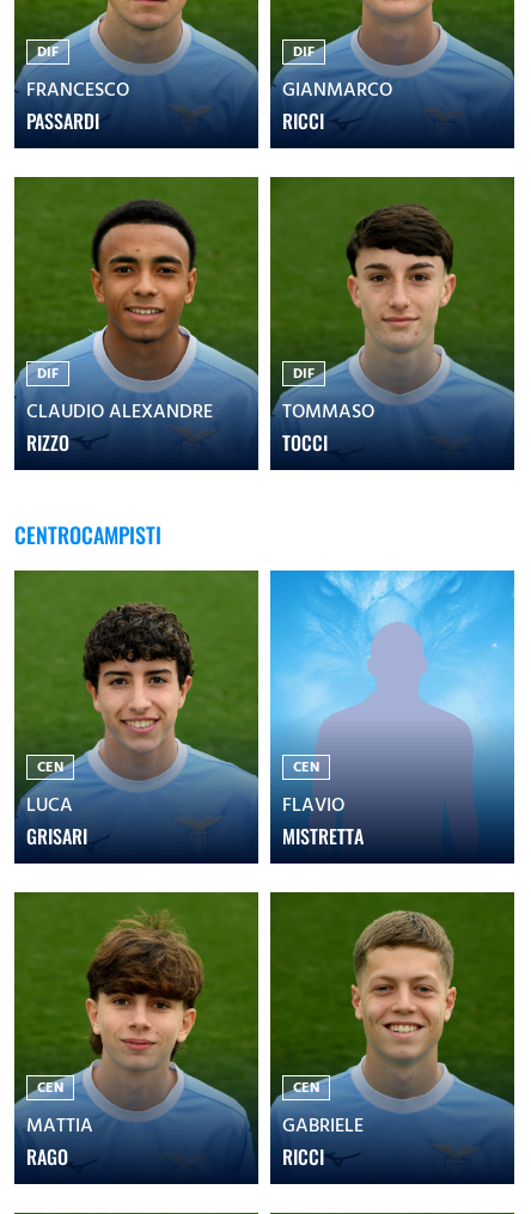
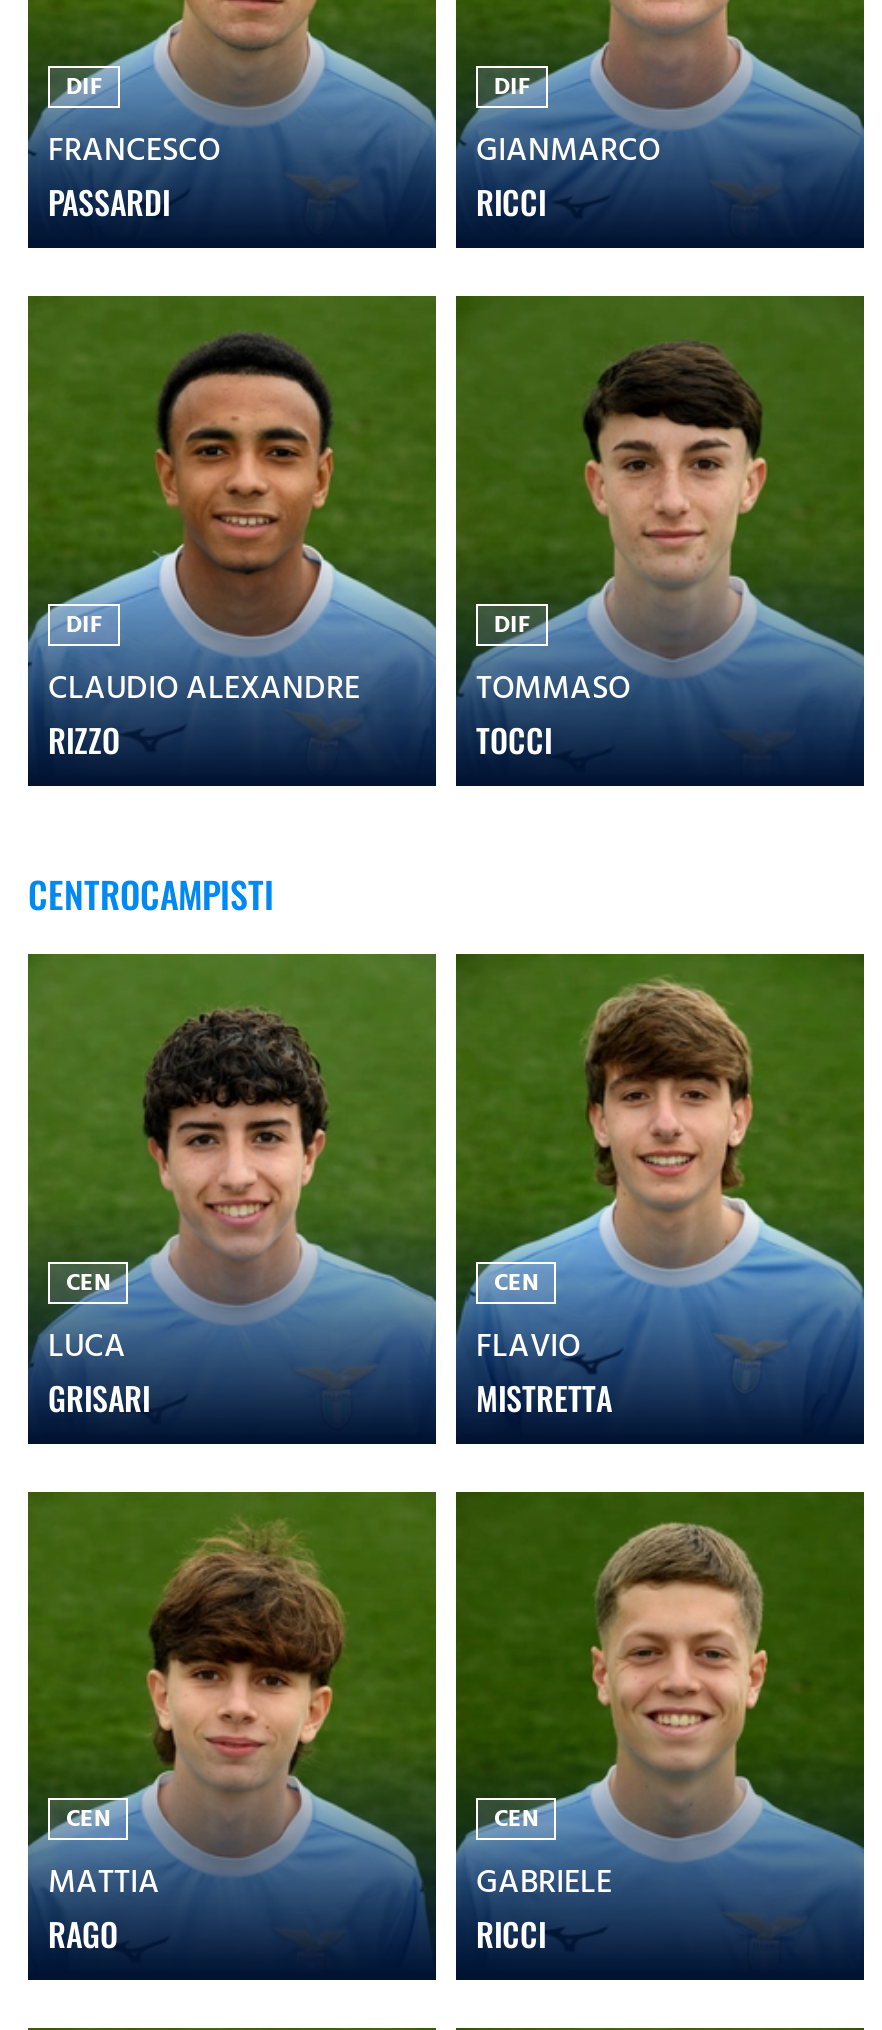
- [image]
+ [image]
